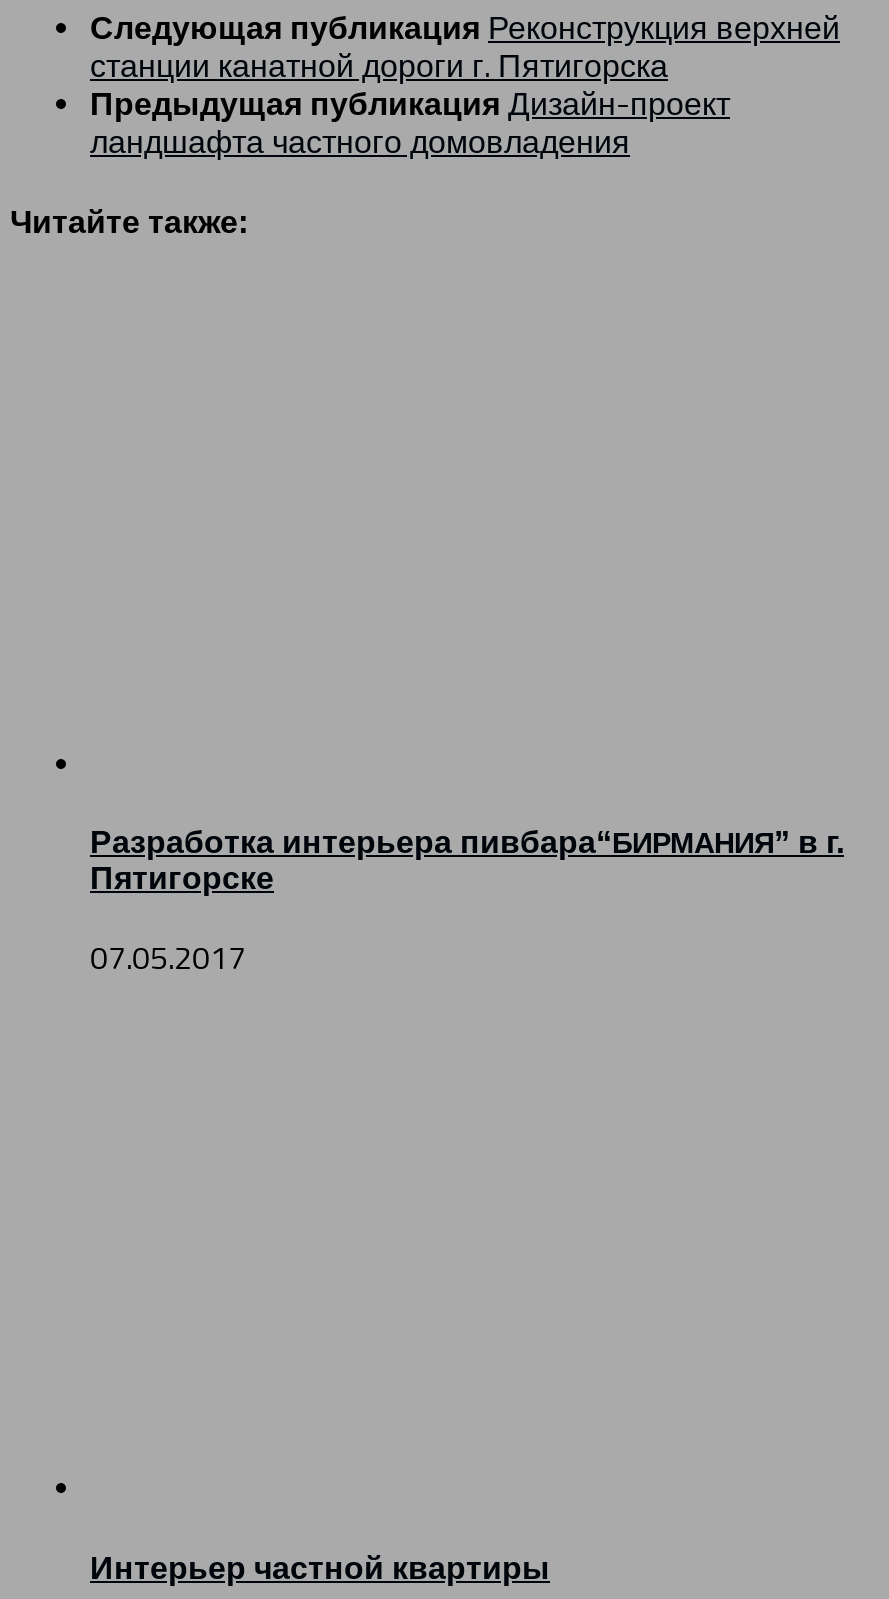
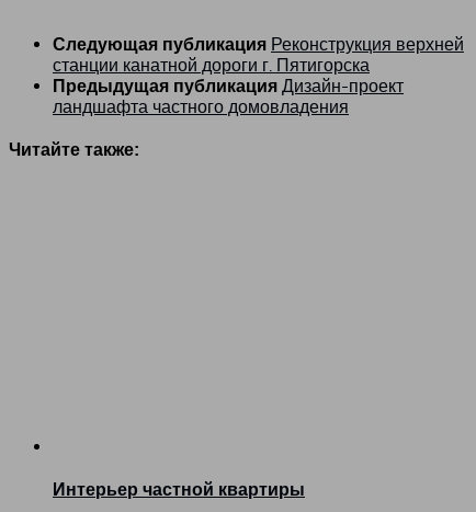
- Разработка интерьера пивбара“БИРМАНИЯ” в г.
- Пятигорске
- 07.05.2017
